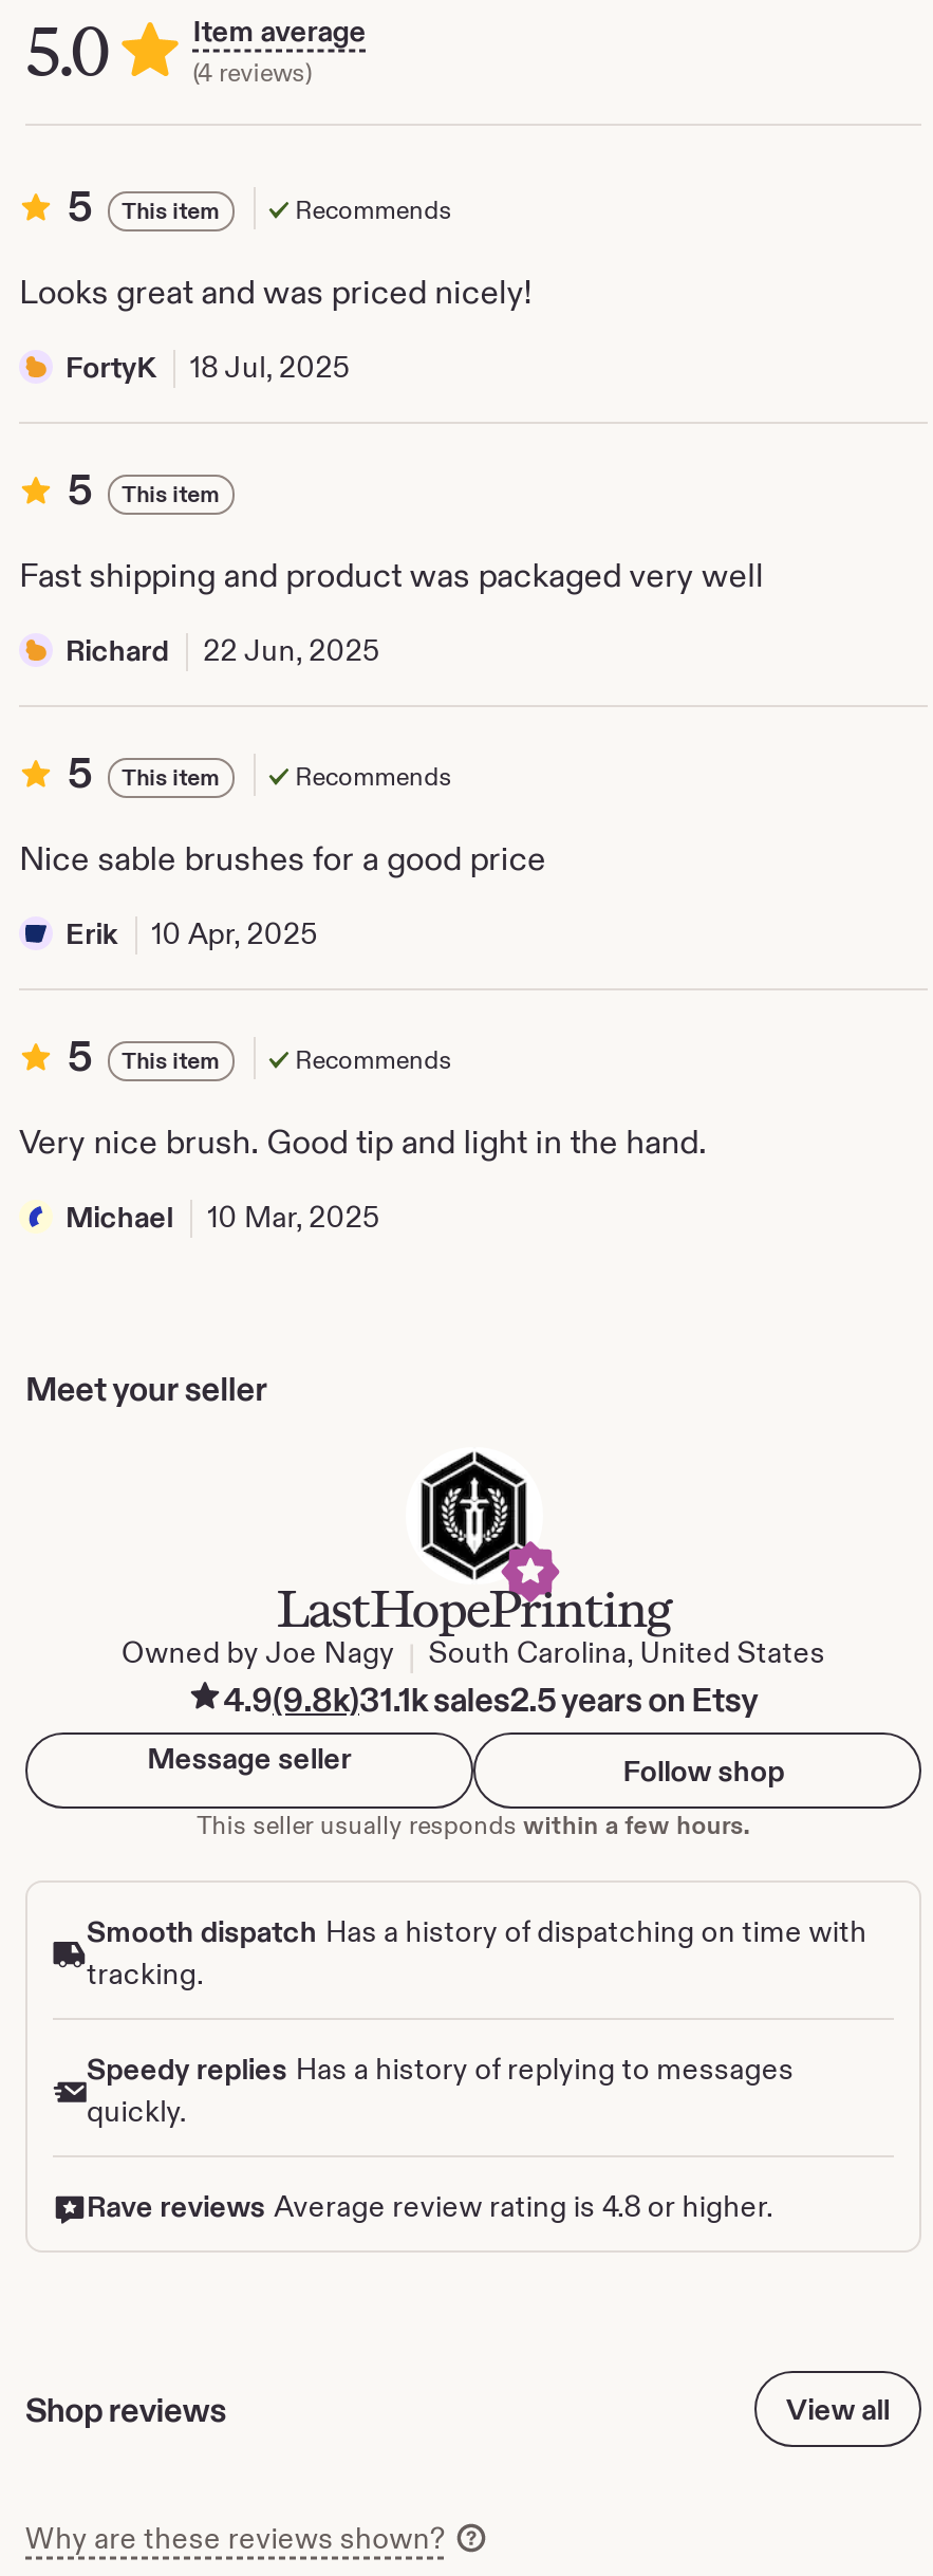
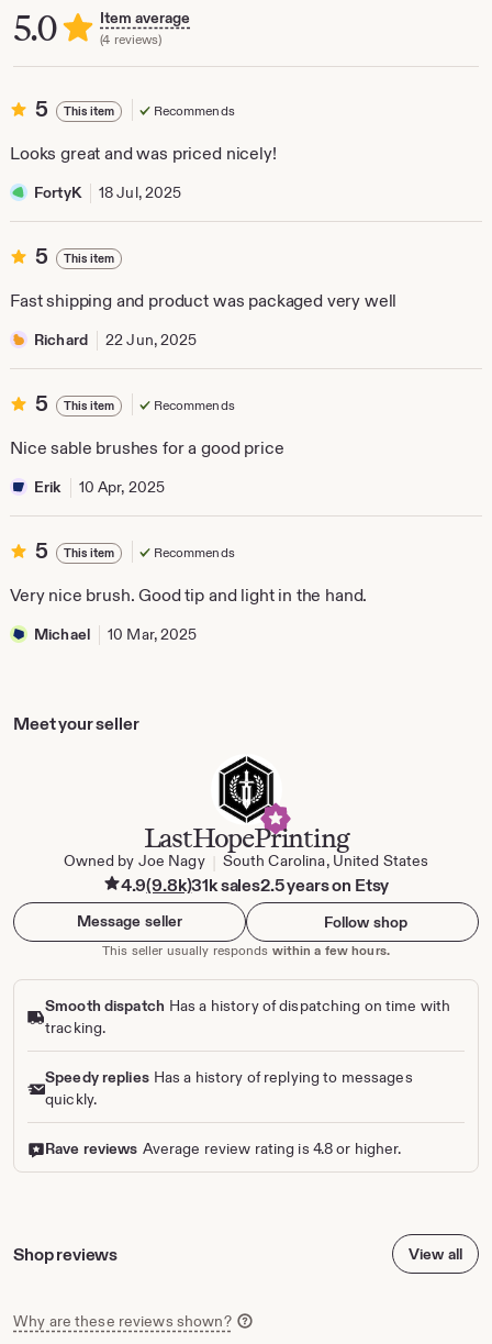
- 4.9(9.8k)31.1k sales2.5 years on Etsy
+ 4.9(9.8k)31k sales2.5 years on Etsy
